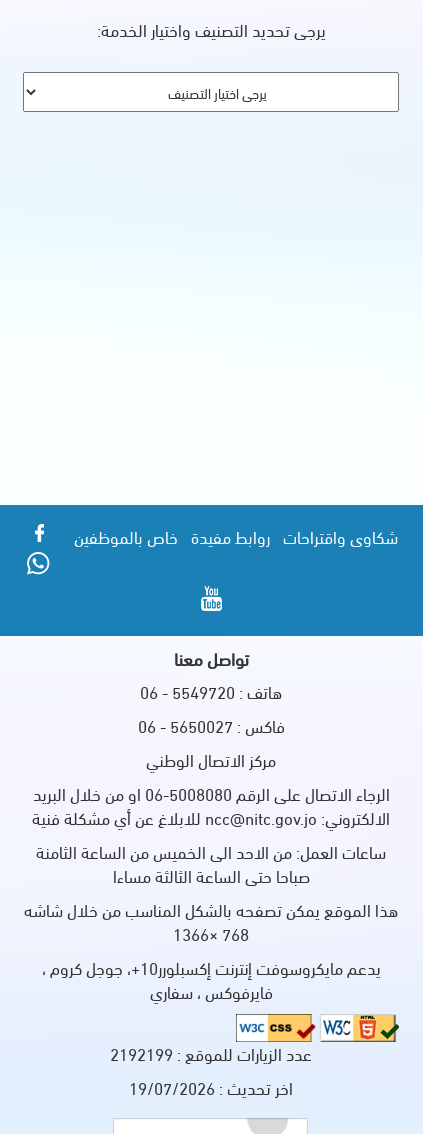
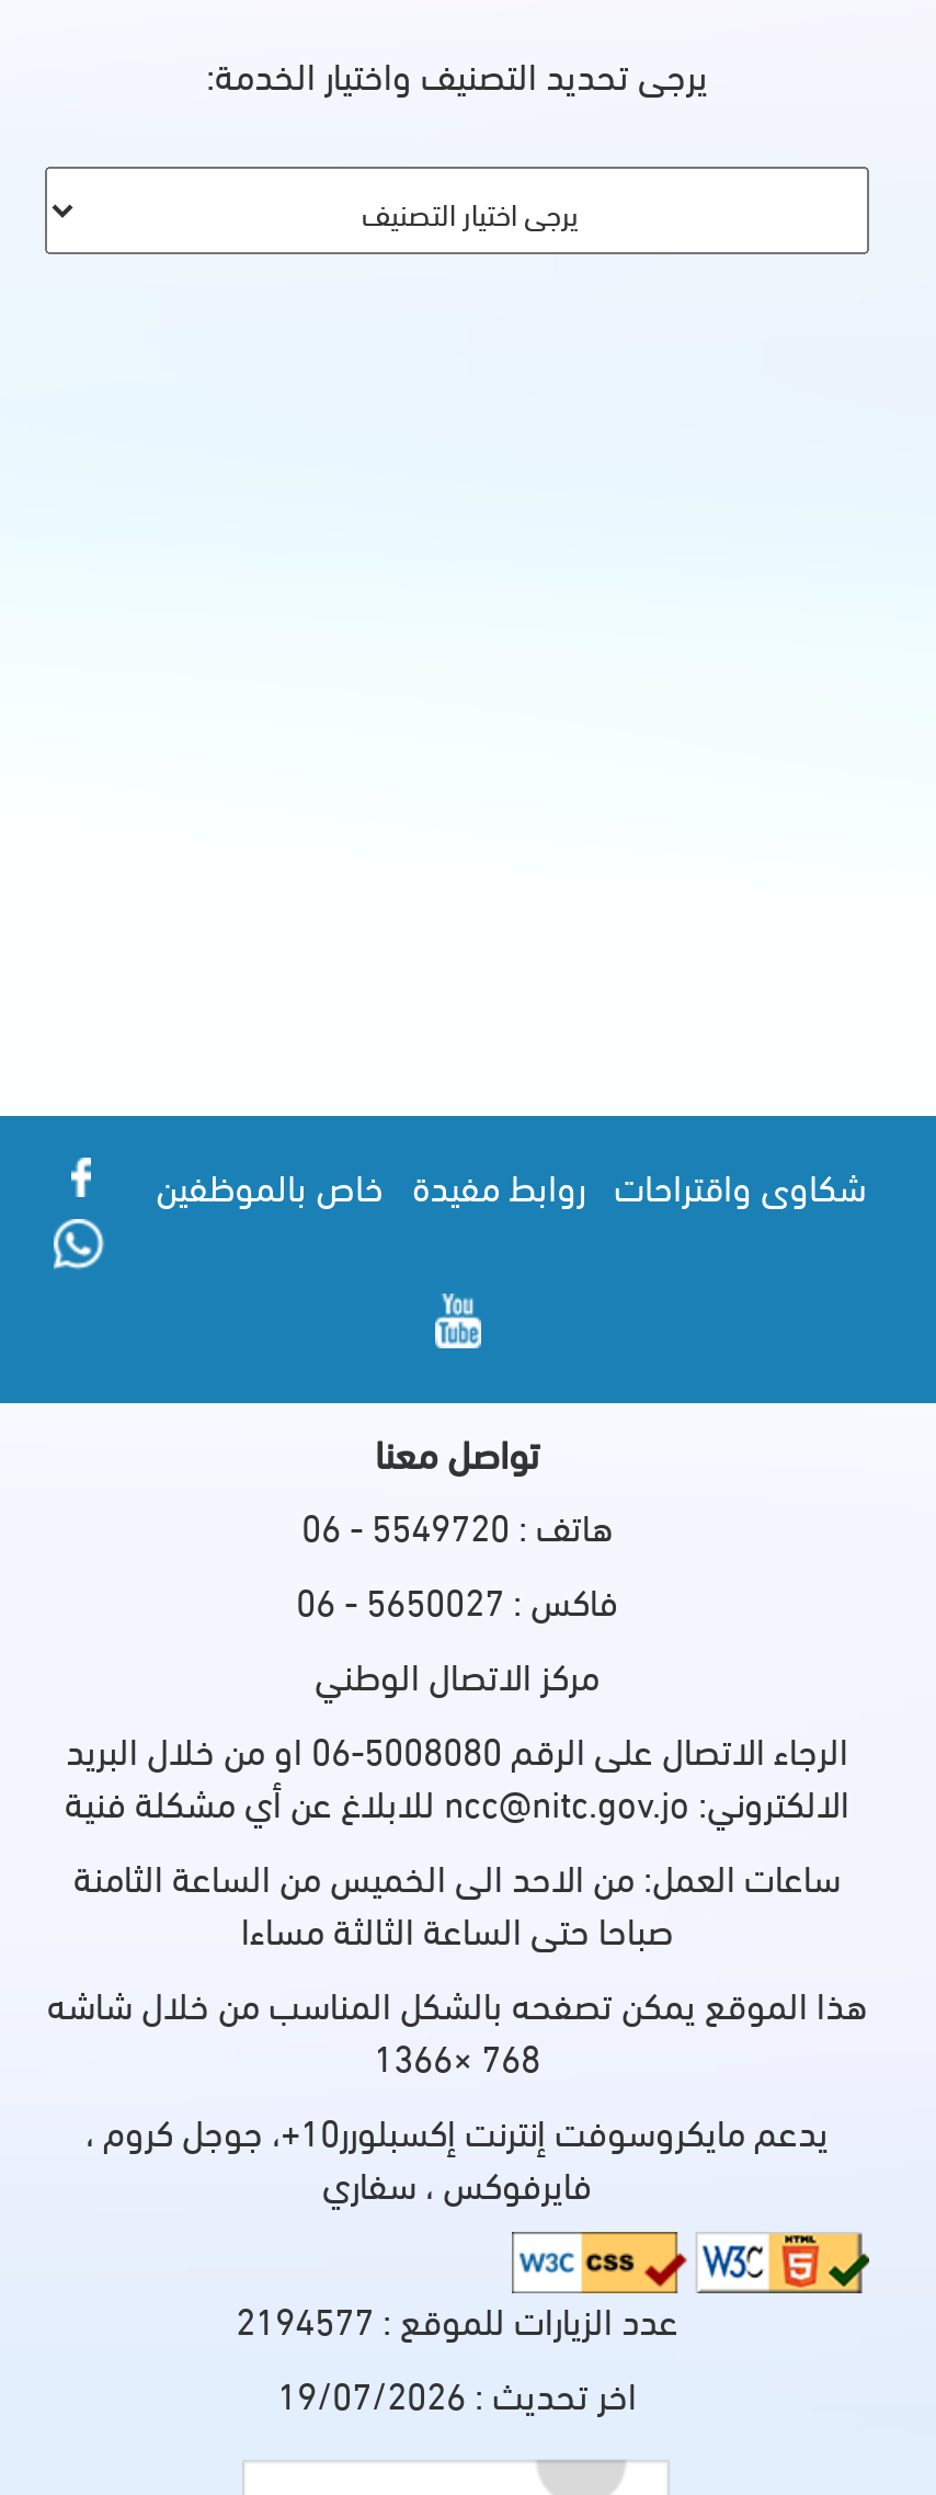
- عدد الزيارات للموقع : 2192199
+ عدد الزيارات للموقع : 2194577
